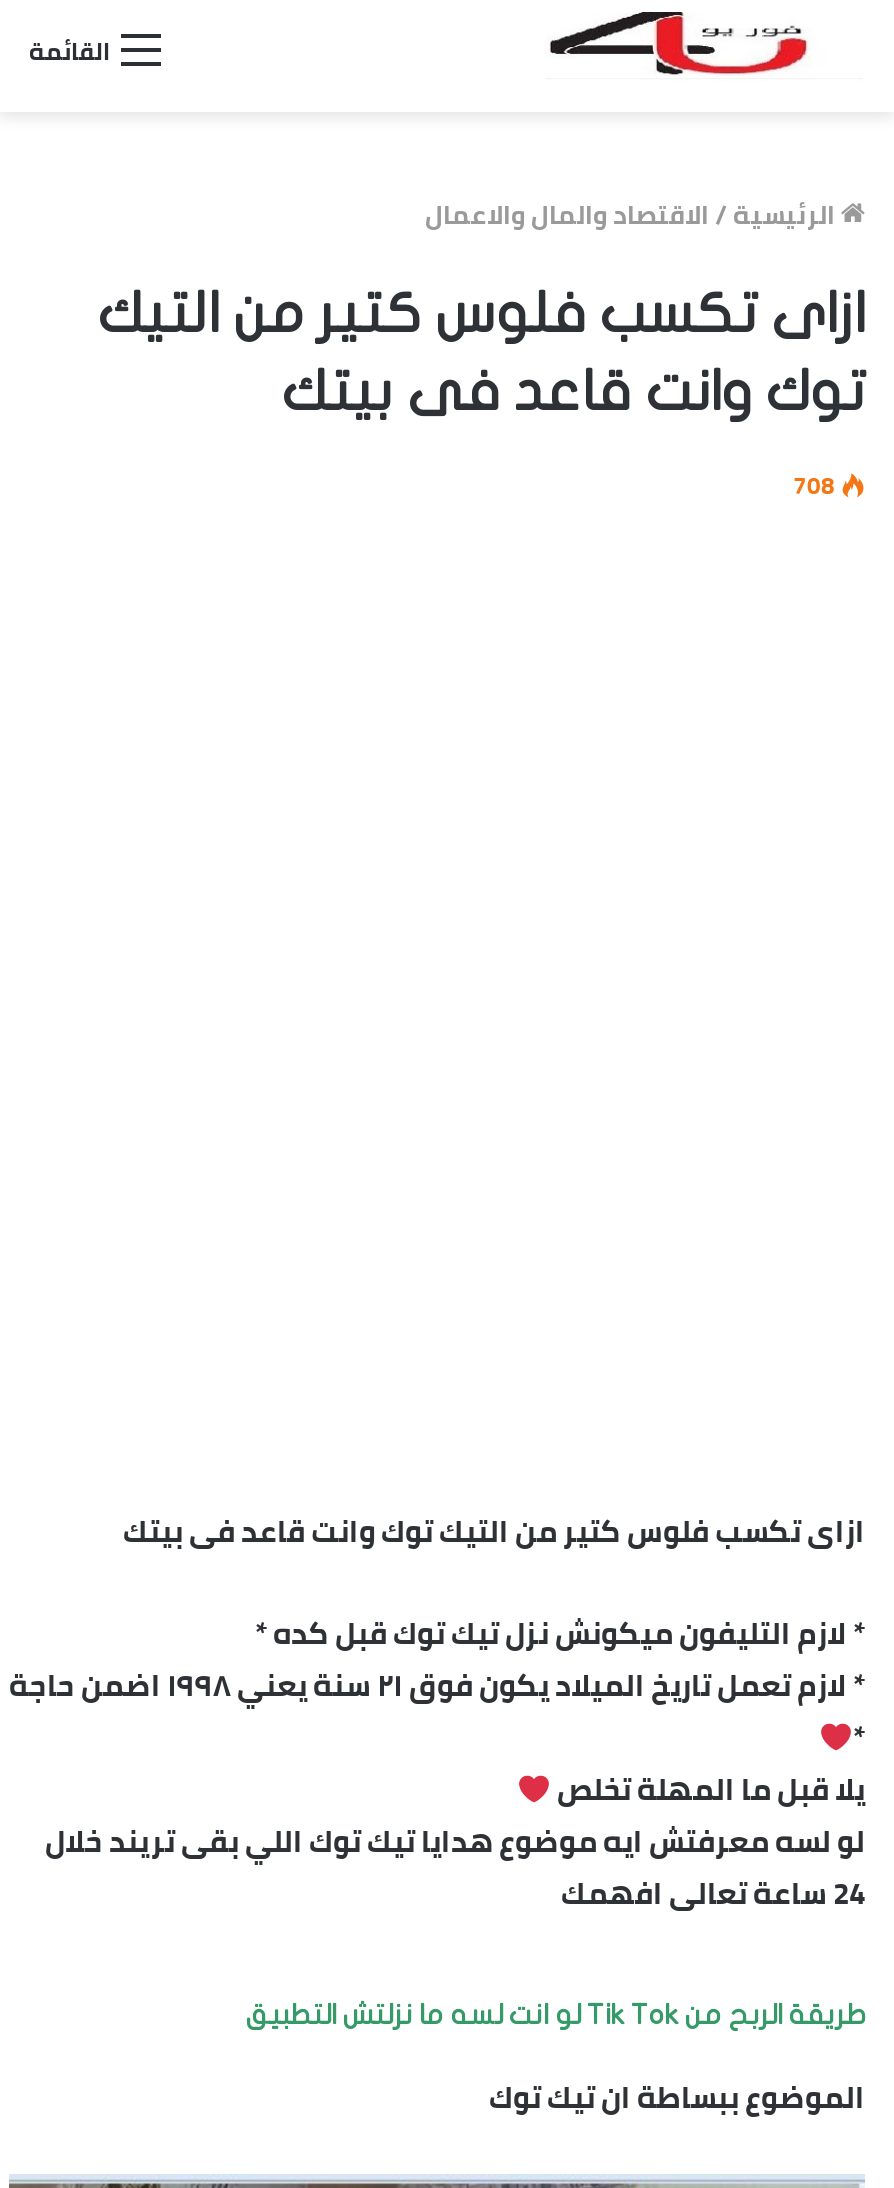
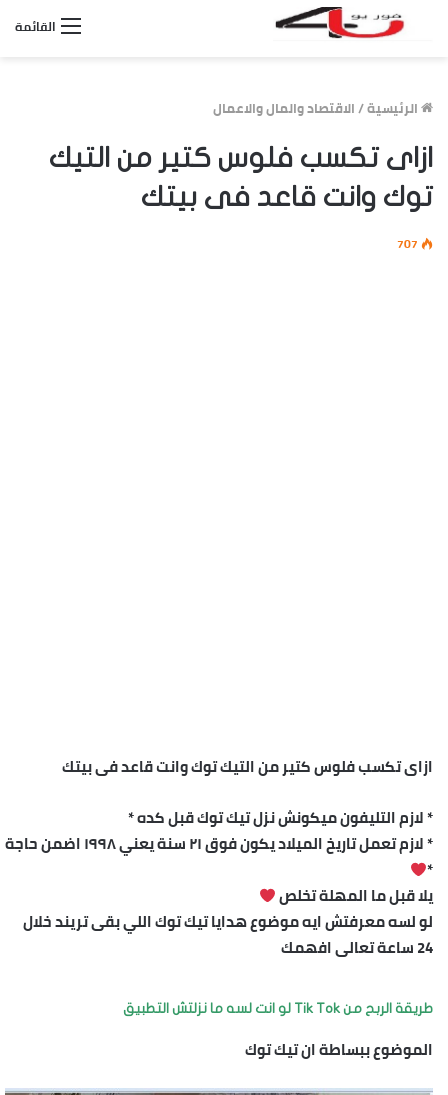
- 708
+ 707
